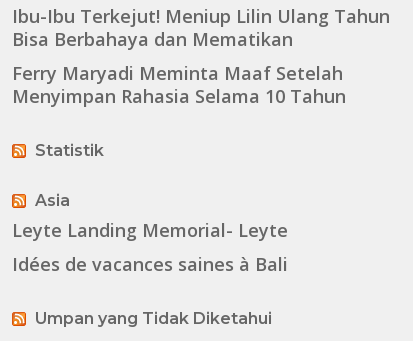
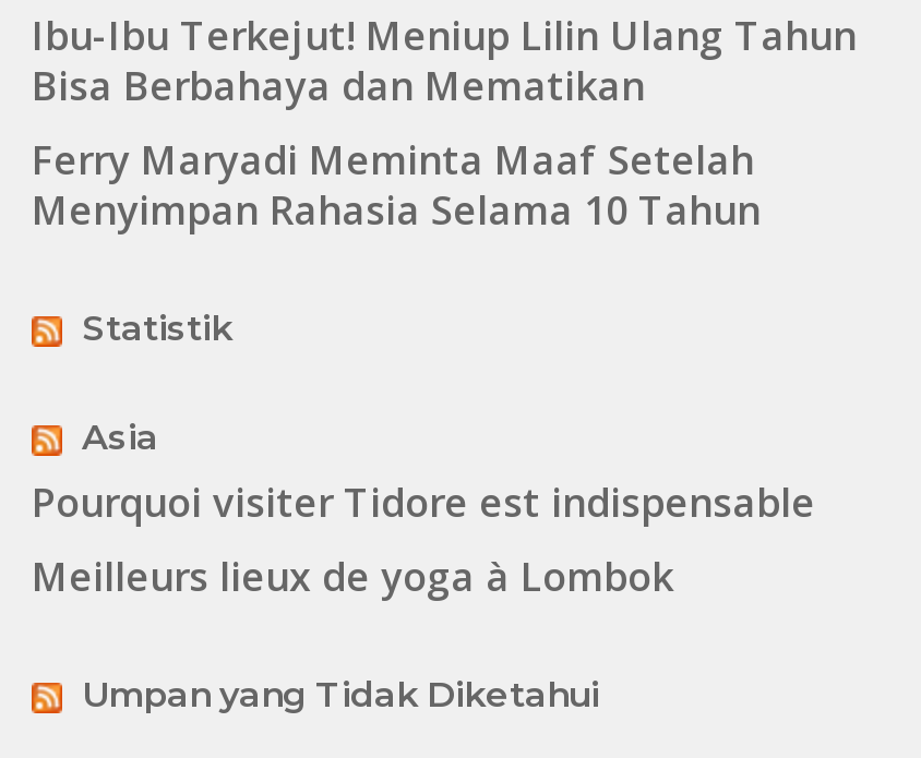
- Leyte Landing Memorial- Leyte
- Idées de vacances saines à Bali
+ Pourquoi visiter Tidore est indispensable
+ Meilleurs lieux de yoga à Lombok
